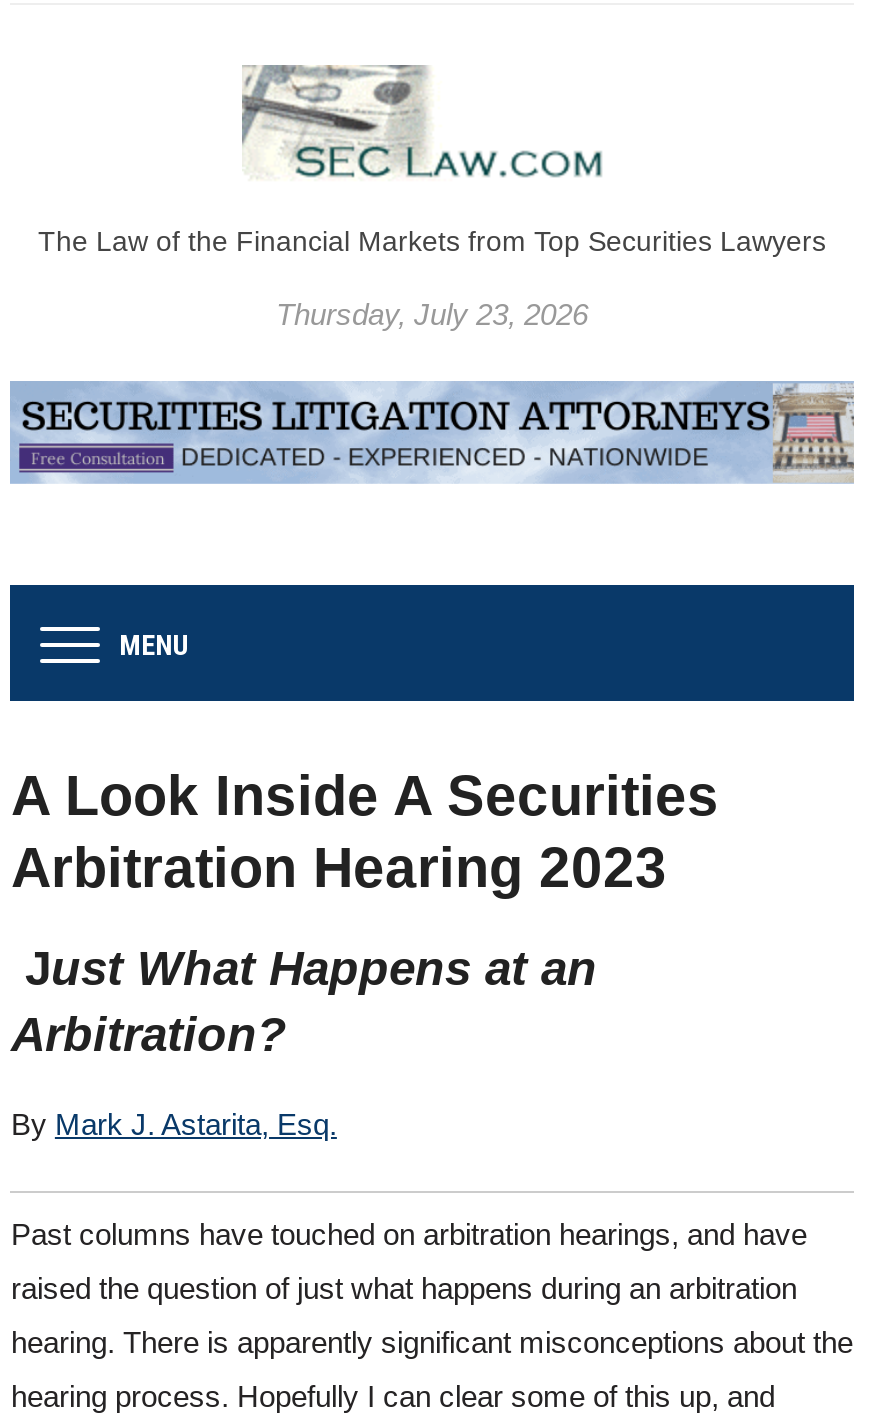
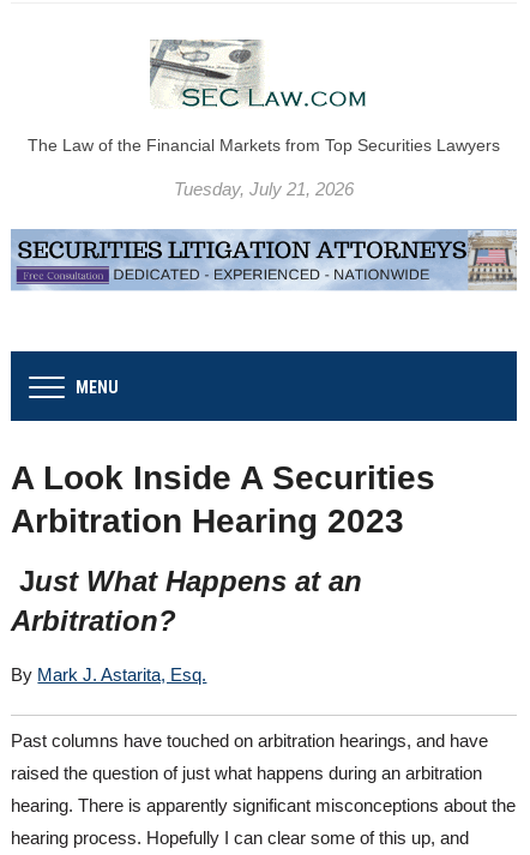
- Thursday, July 23, 2026
+ Tuesday, July 21, 2026
